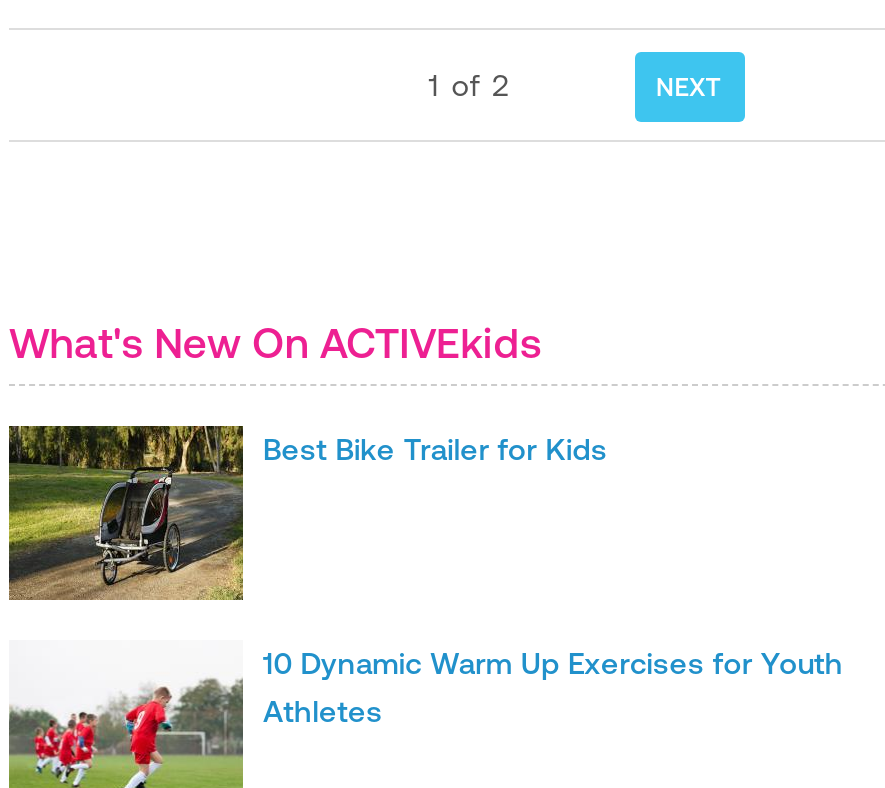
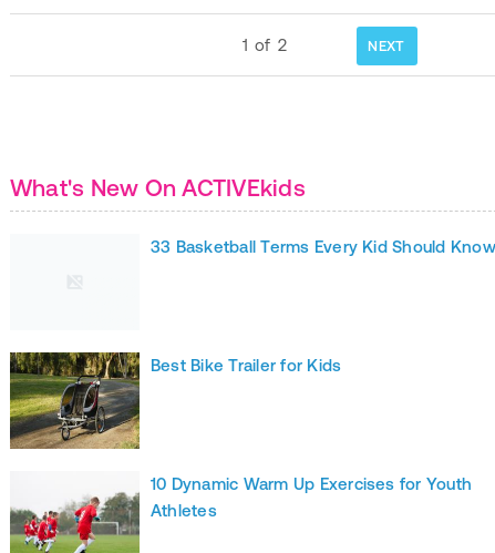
+ 33 Basketball Terms Every Kid Should Know
